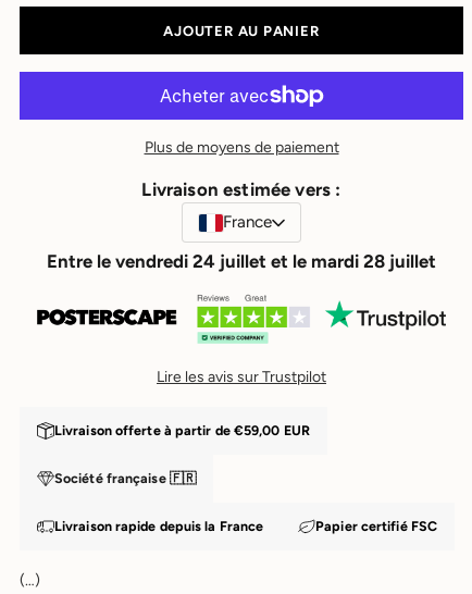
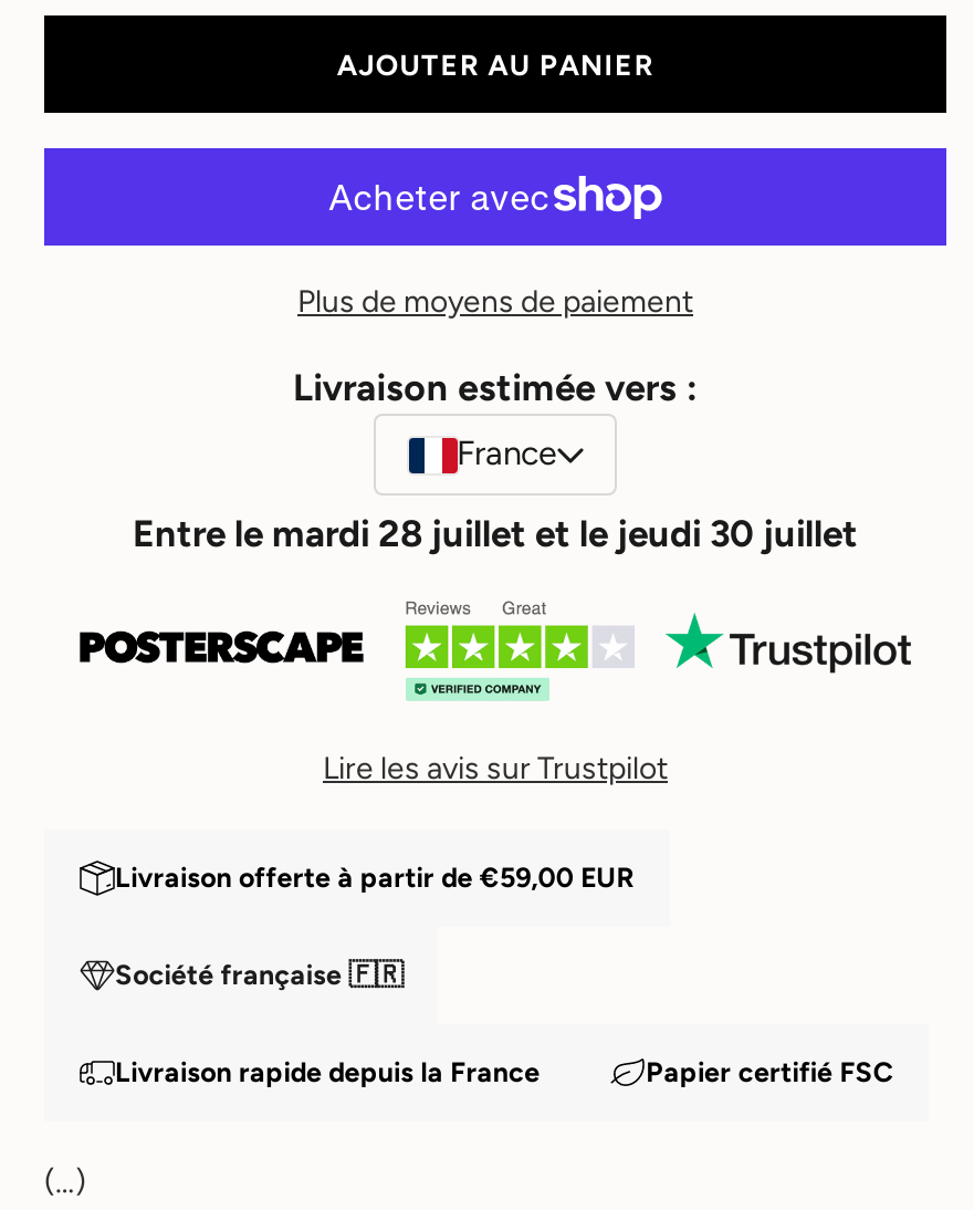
- Entre le vendredi 24 juillet et le mardi 28 juillet
+ Entre le mardi 28 juillet et le jeudi 30 juillet
